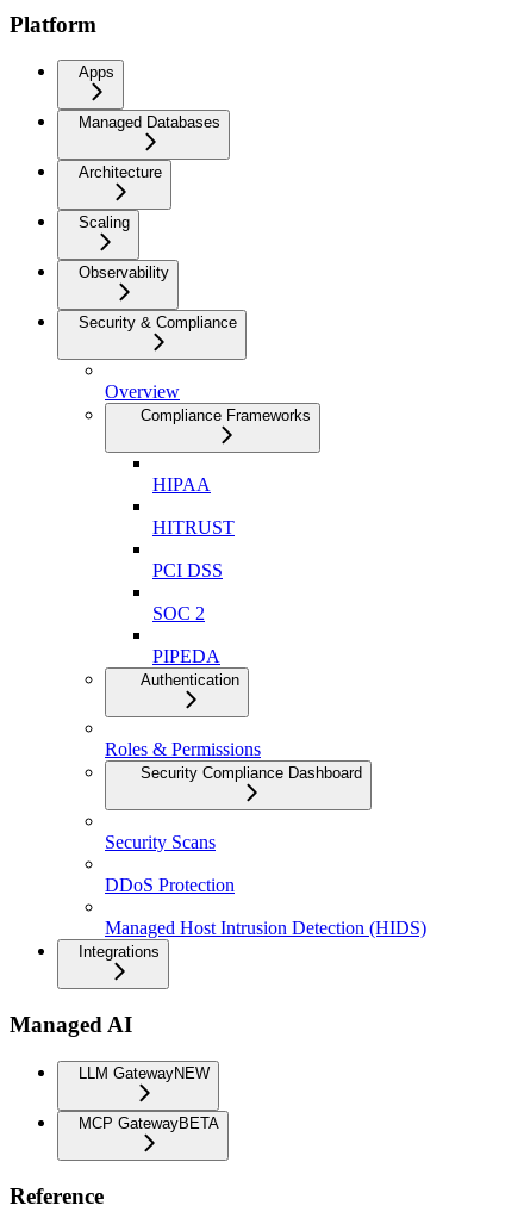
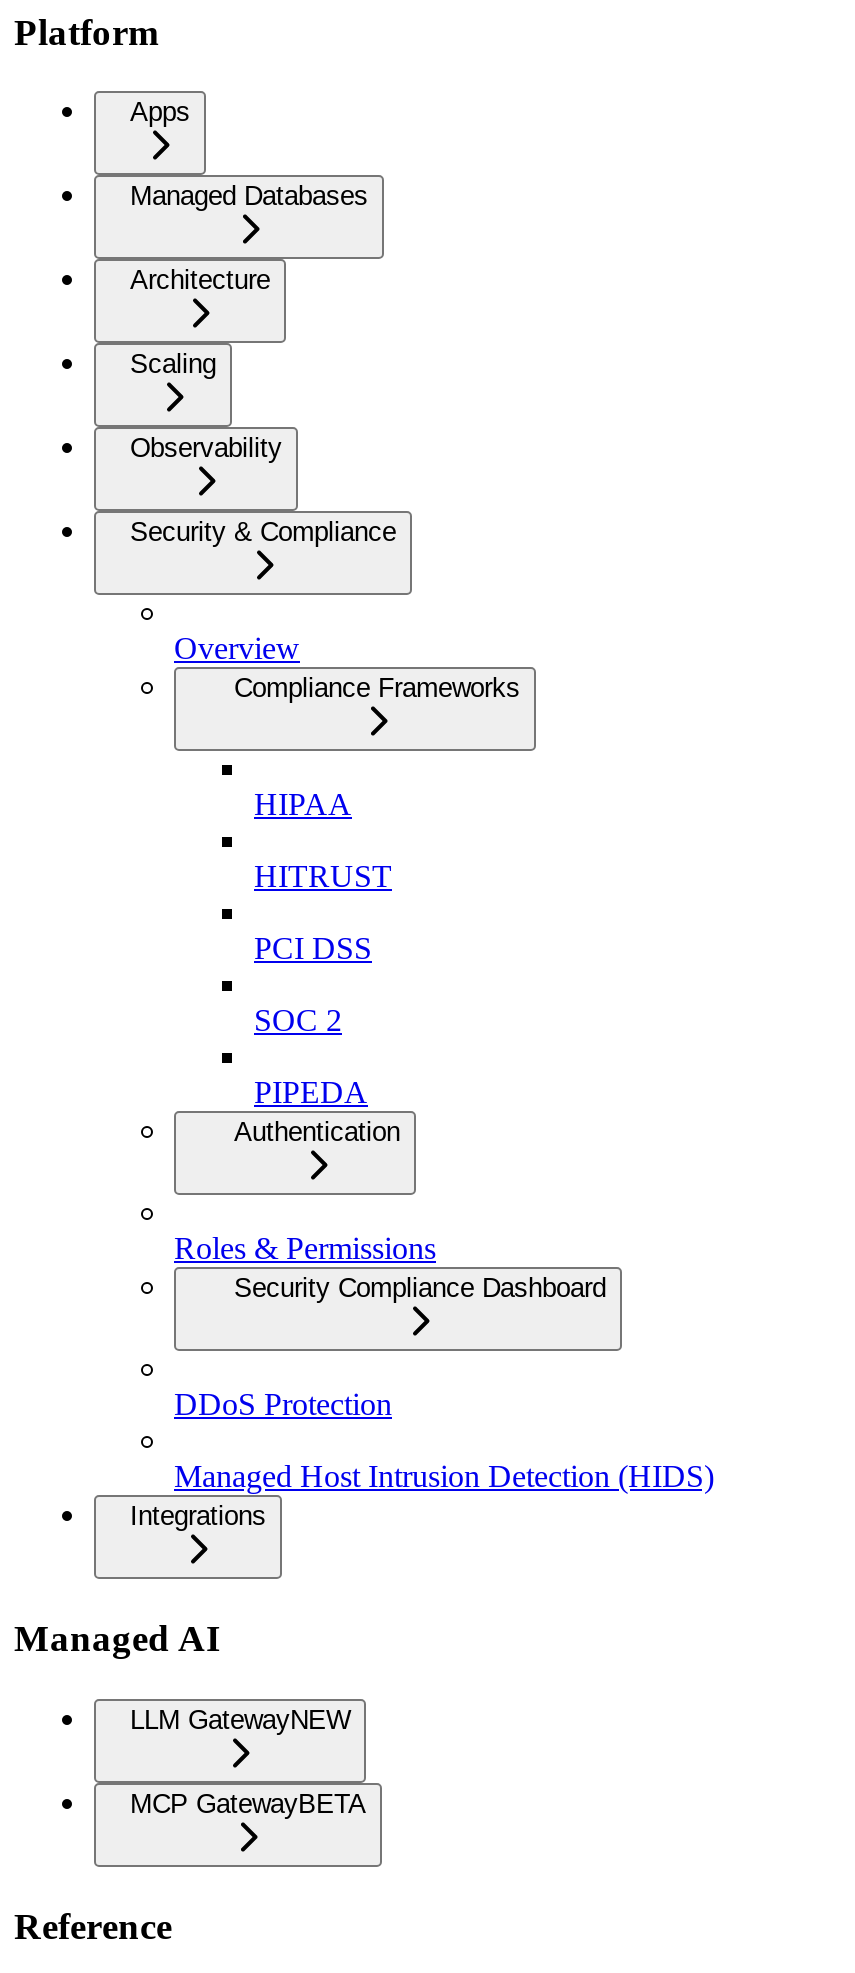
- Security Scans
